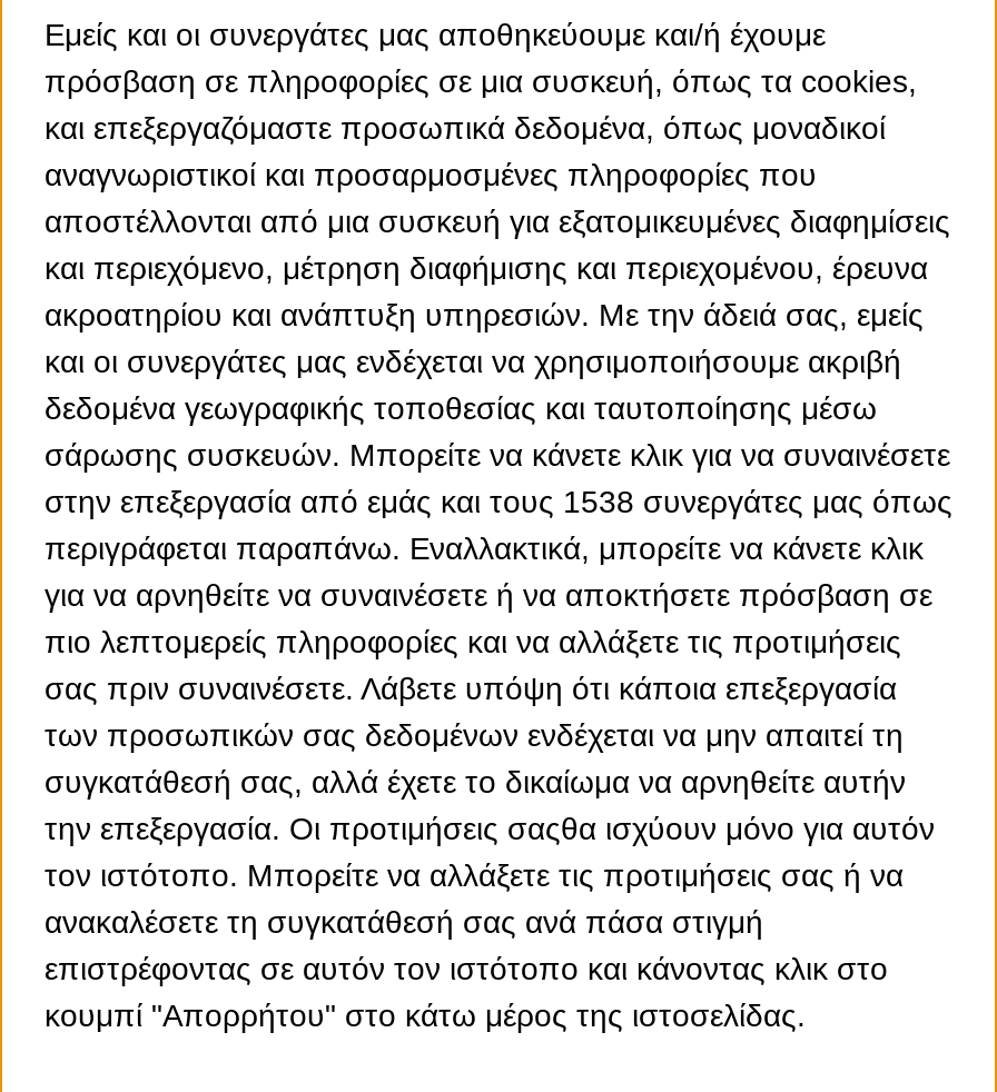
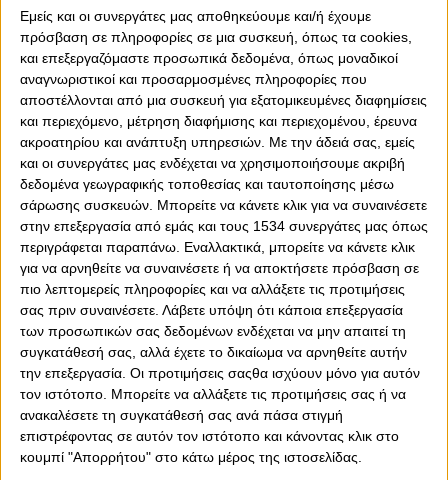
- στην επεξεργασία από εμάς και τους 1538 συνεργάτες μας όπως
+ στην επεξεργασία από εμάς και τους 1534 συνεργάτες μας όπως
